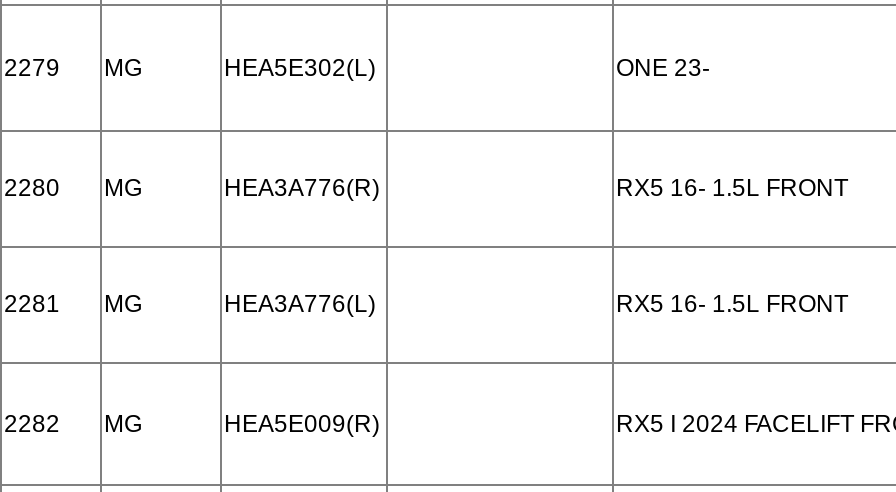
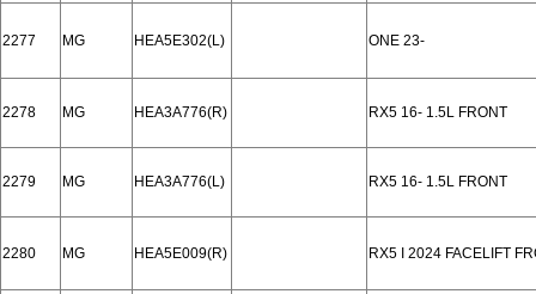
- 2279 MG
+ 2277 MG

- 2280 MG
+ 2278 MG

- 2281 MG
+ 2279 MG

- 2282 MG
+ 2280 MG
